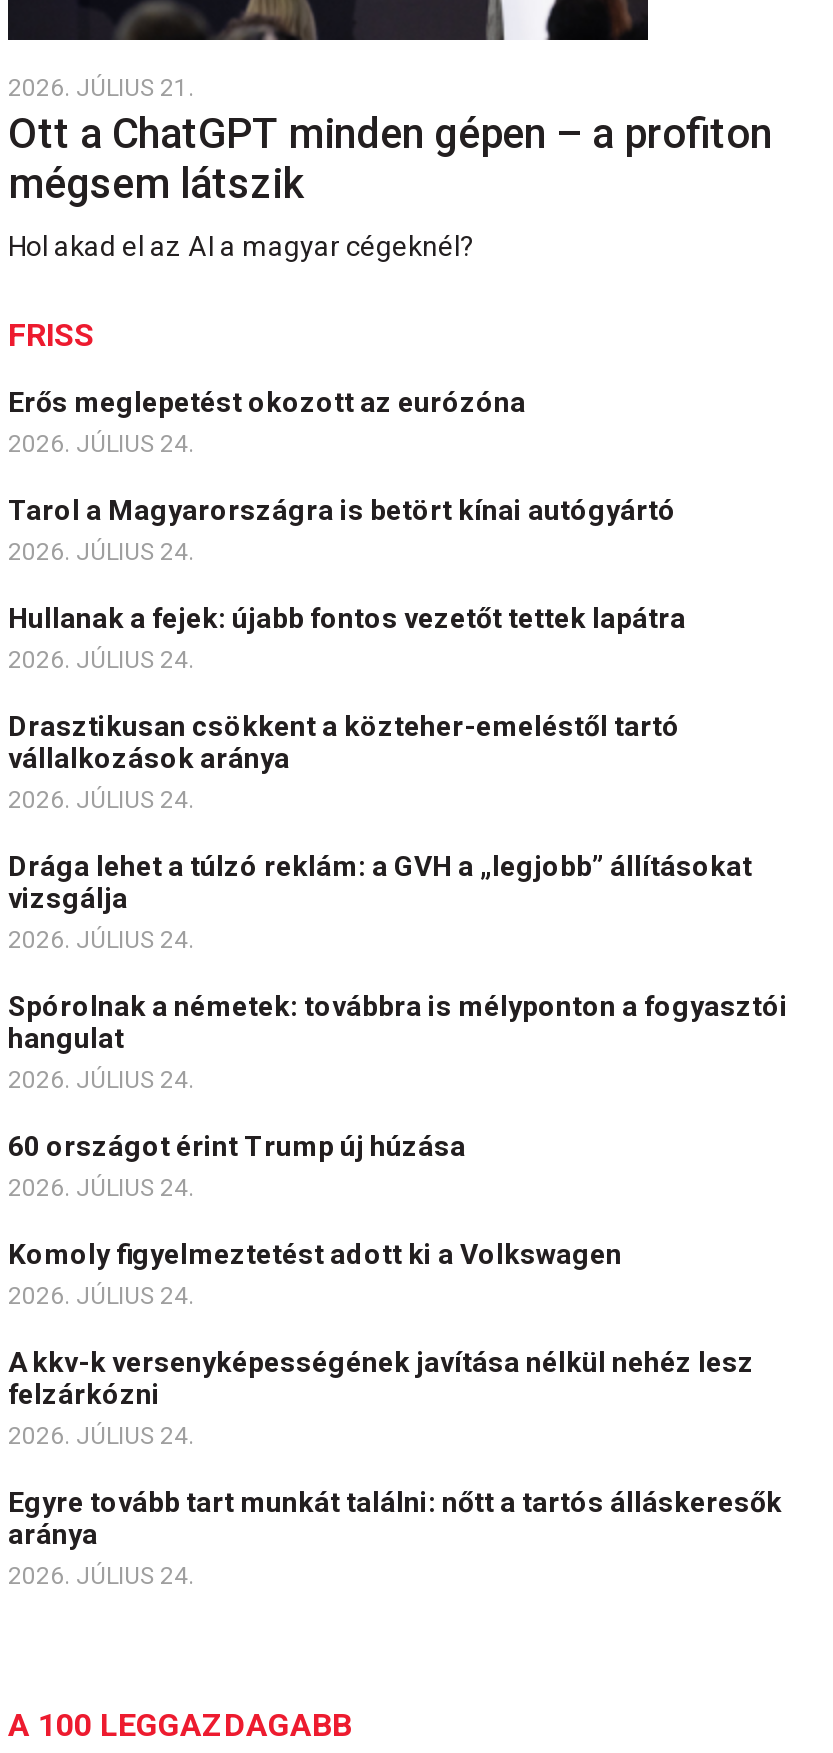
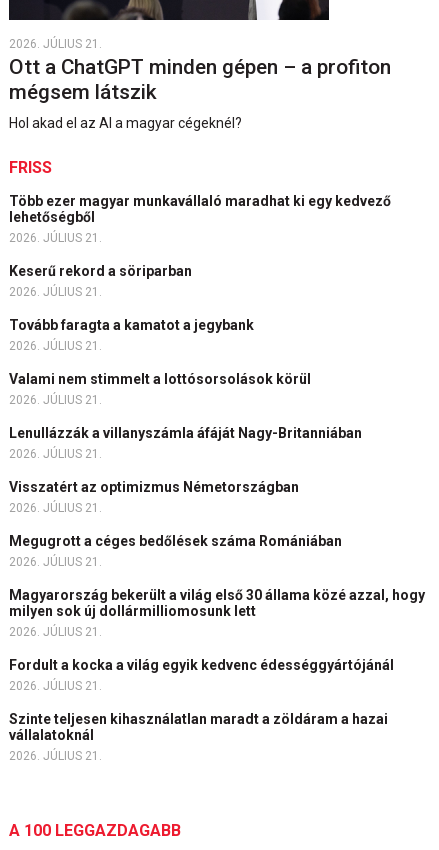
- Erős meglepetést okozott az eurózóna
- 2026. JÚLIUS 24.
+ Több ezer magyar munkavállaló maradhat ki egy kedvező
+ lehetőségből
+ 2026. JÚLIUS 21.

- Tarol a Magyarországra is betört kínai autógyártó
- 2026. JÚLIUS 24.
+ Keserű rekord a söriparban
+ 2026. JÚLIUS 21.

- Hullanak a fejek: újabb fontos vezetőt tettek lapátra
- 2026. JÚLIUS 24.
+ Tovább faragta a kamatot a jegybank
+ 2026. JÚLIUS 21.

- Drasztikusan csökkent a közteher-emeléstől tartó
- vállalkozások aránya
- 2026. JÚLIUS 24.
+ Valami nem stimmelt a lottósorsolások körül
+ 2026. JÚLIUS 21.

- Drága lehet a túlzó reklám: a GVH a „legjobb” állításokat
- vizsgálja
- 2026. JÚLIUS 24.
+ Lenullázzák a villanyszámla áfáját Nagy-Britanniában
+ 2026. JÚLIUS 21.

- Spórolnak a németek: továbbra is mélyponton a fogyasztói
- hangulat
- 2026. JÚLIUS 24.
+ Visszatért az optimizmus Németországban
+ 2026. JÚLIUS 21.

- 60 országot érint Trump új húzása
- 2026. JÚLIUS 24.
+ Megugrott a céges bedőlések száma Romániában
+ 2026. JÚLIUS 21.

- Komoly figyelmeztetést adott ki a Volkswagen
- 2026. JÚLIUS 24.
+ Magyarország bekerült a világ első 30 állama közé azzal, hogy
+ milyen sok új dollármilliomosunk lett
+ 2026. JÚLIUS 21.

- A kkv-k versenyképességének javítása nélkül nehéz lesz
- felzárkózni
- 2026. JÚLIUS 24.
+ Fordult a kocka a világ egyik kedvenc édességgyártójánál
+ 2026. JÚLIUS 21.

- Egyre tovább tart munkát találni: nőtt a tartós álláskeresők
- aránya
- 2026. JÚLIUS 24.
+ Szinte teljesen kihasználatlan maradt a zöldáram a hazai
+ vállalatoknál
+ 2026. JÚLIUS 21.
